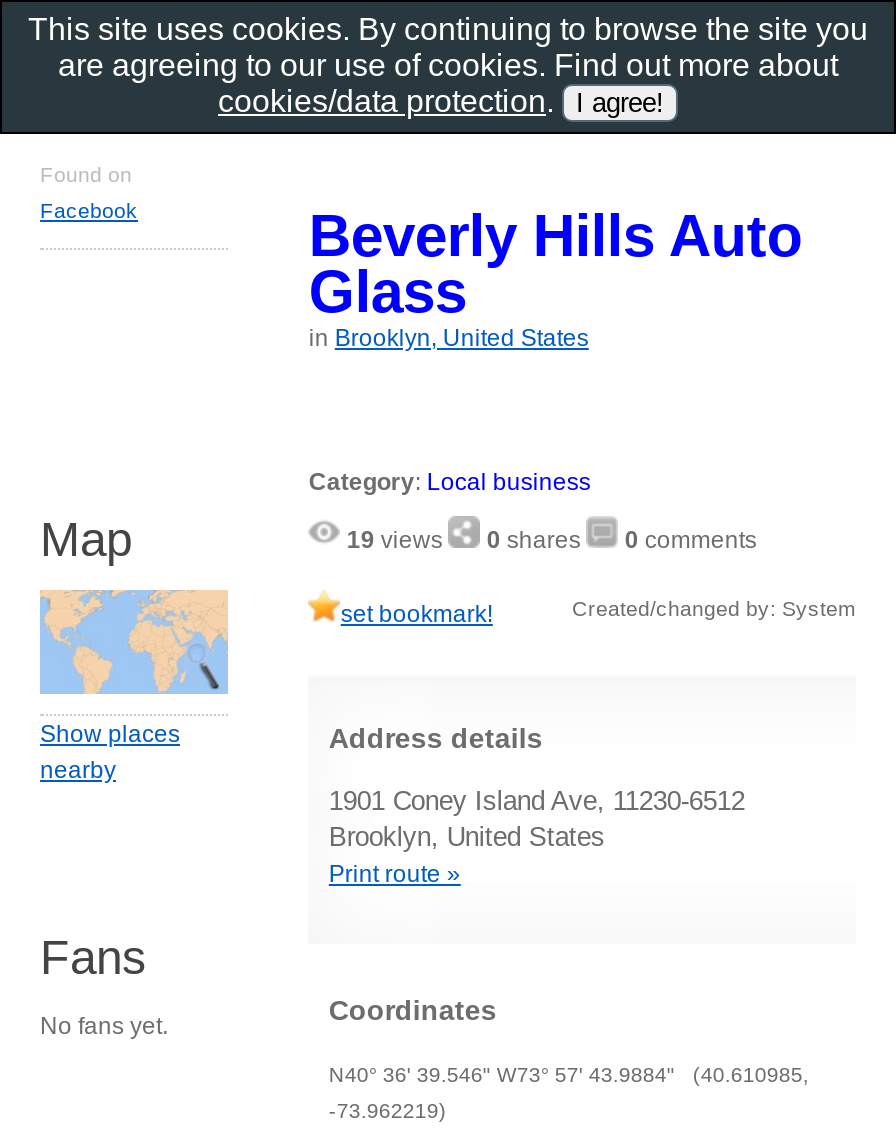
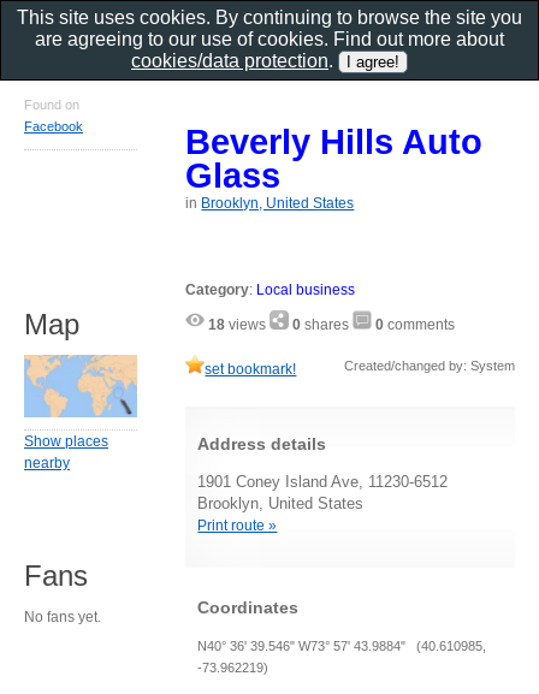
- 19 views 0 shares 0 comments
+ 18 views 0 shares 0 comments
